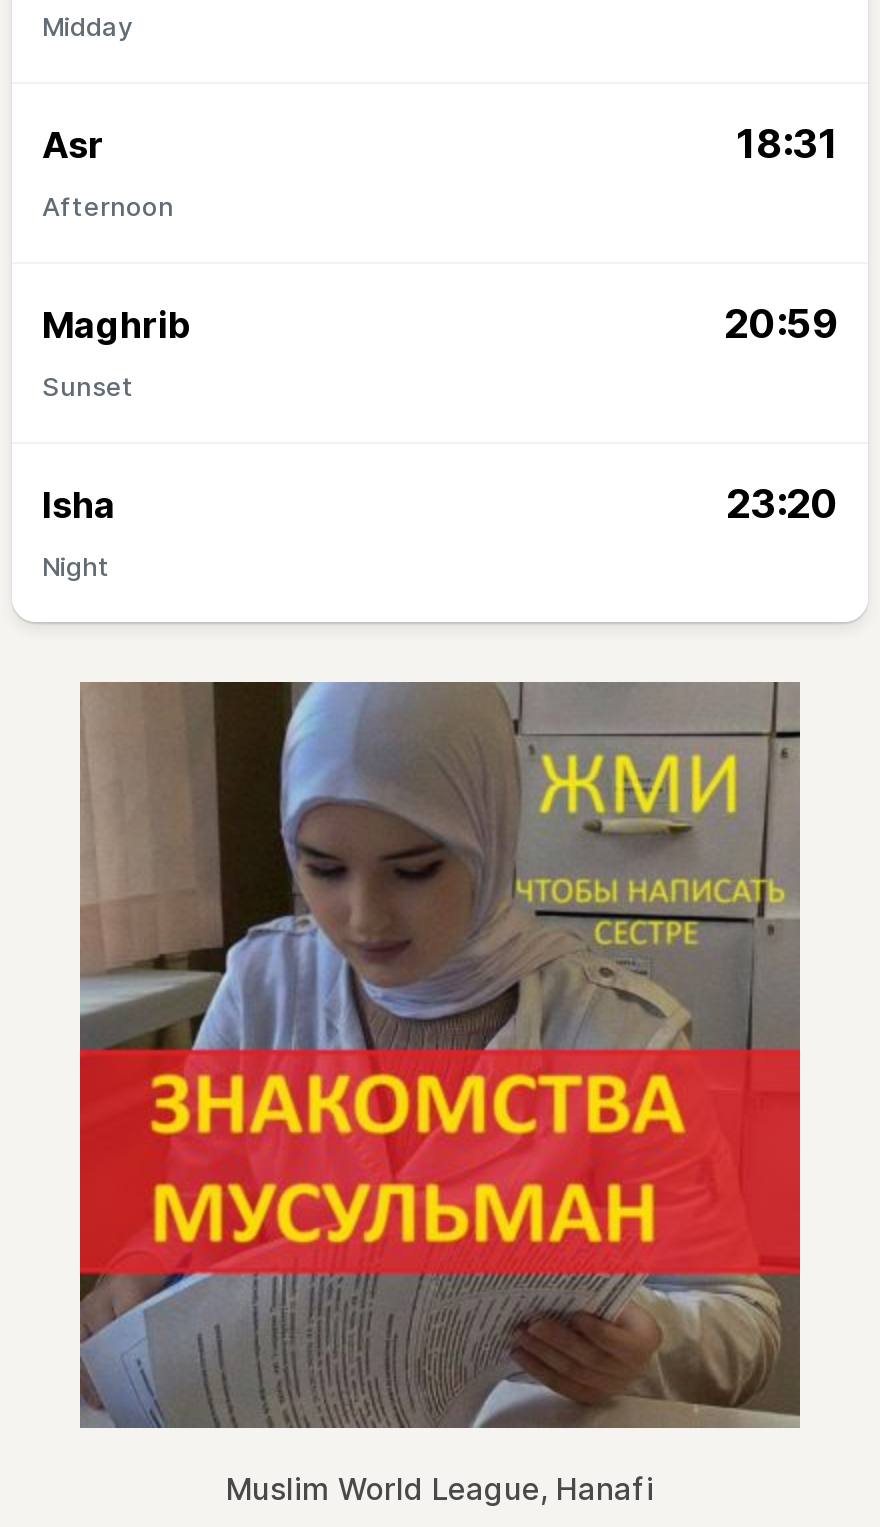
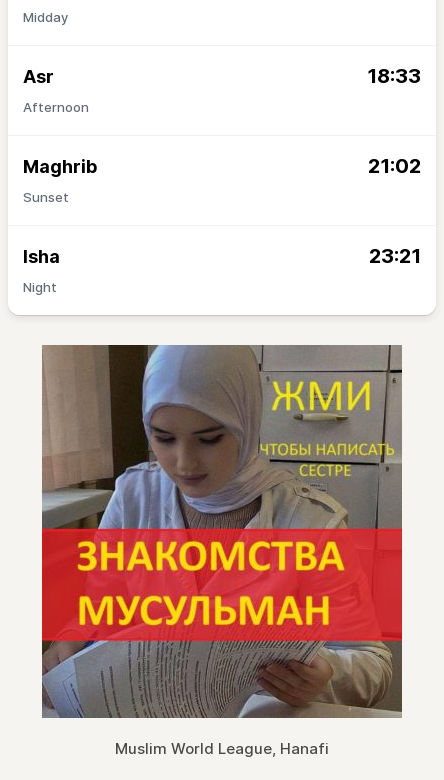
- 18:31
+ 18:33

- 20:59
+ 21:02

- 23:20
+ 23:21
